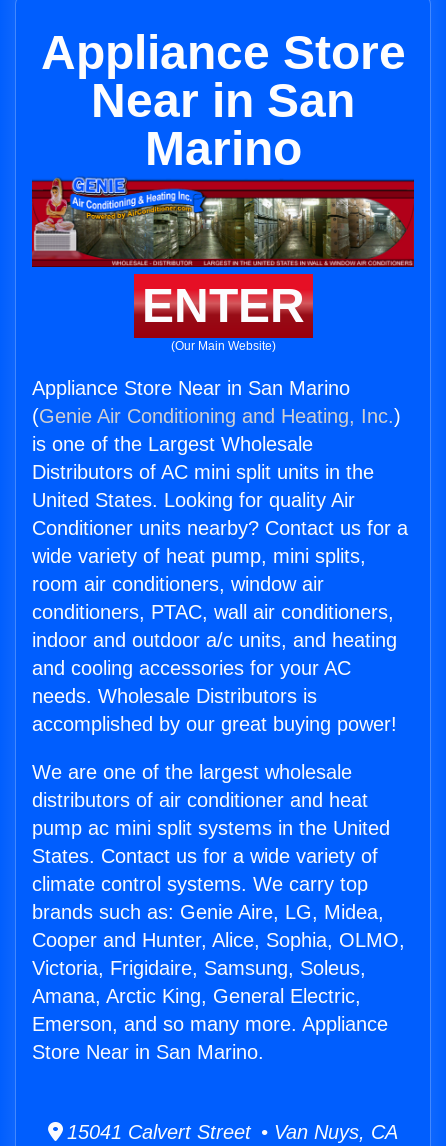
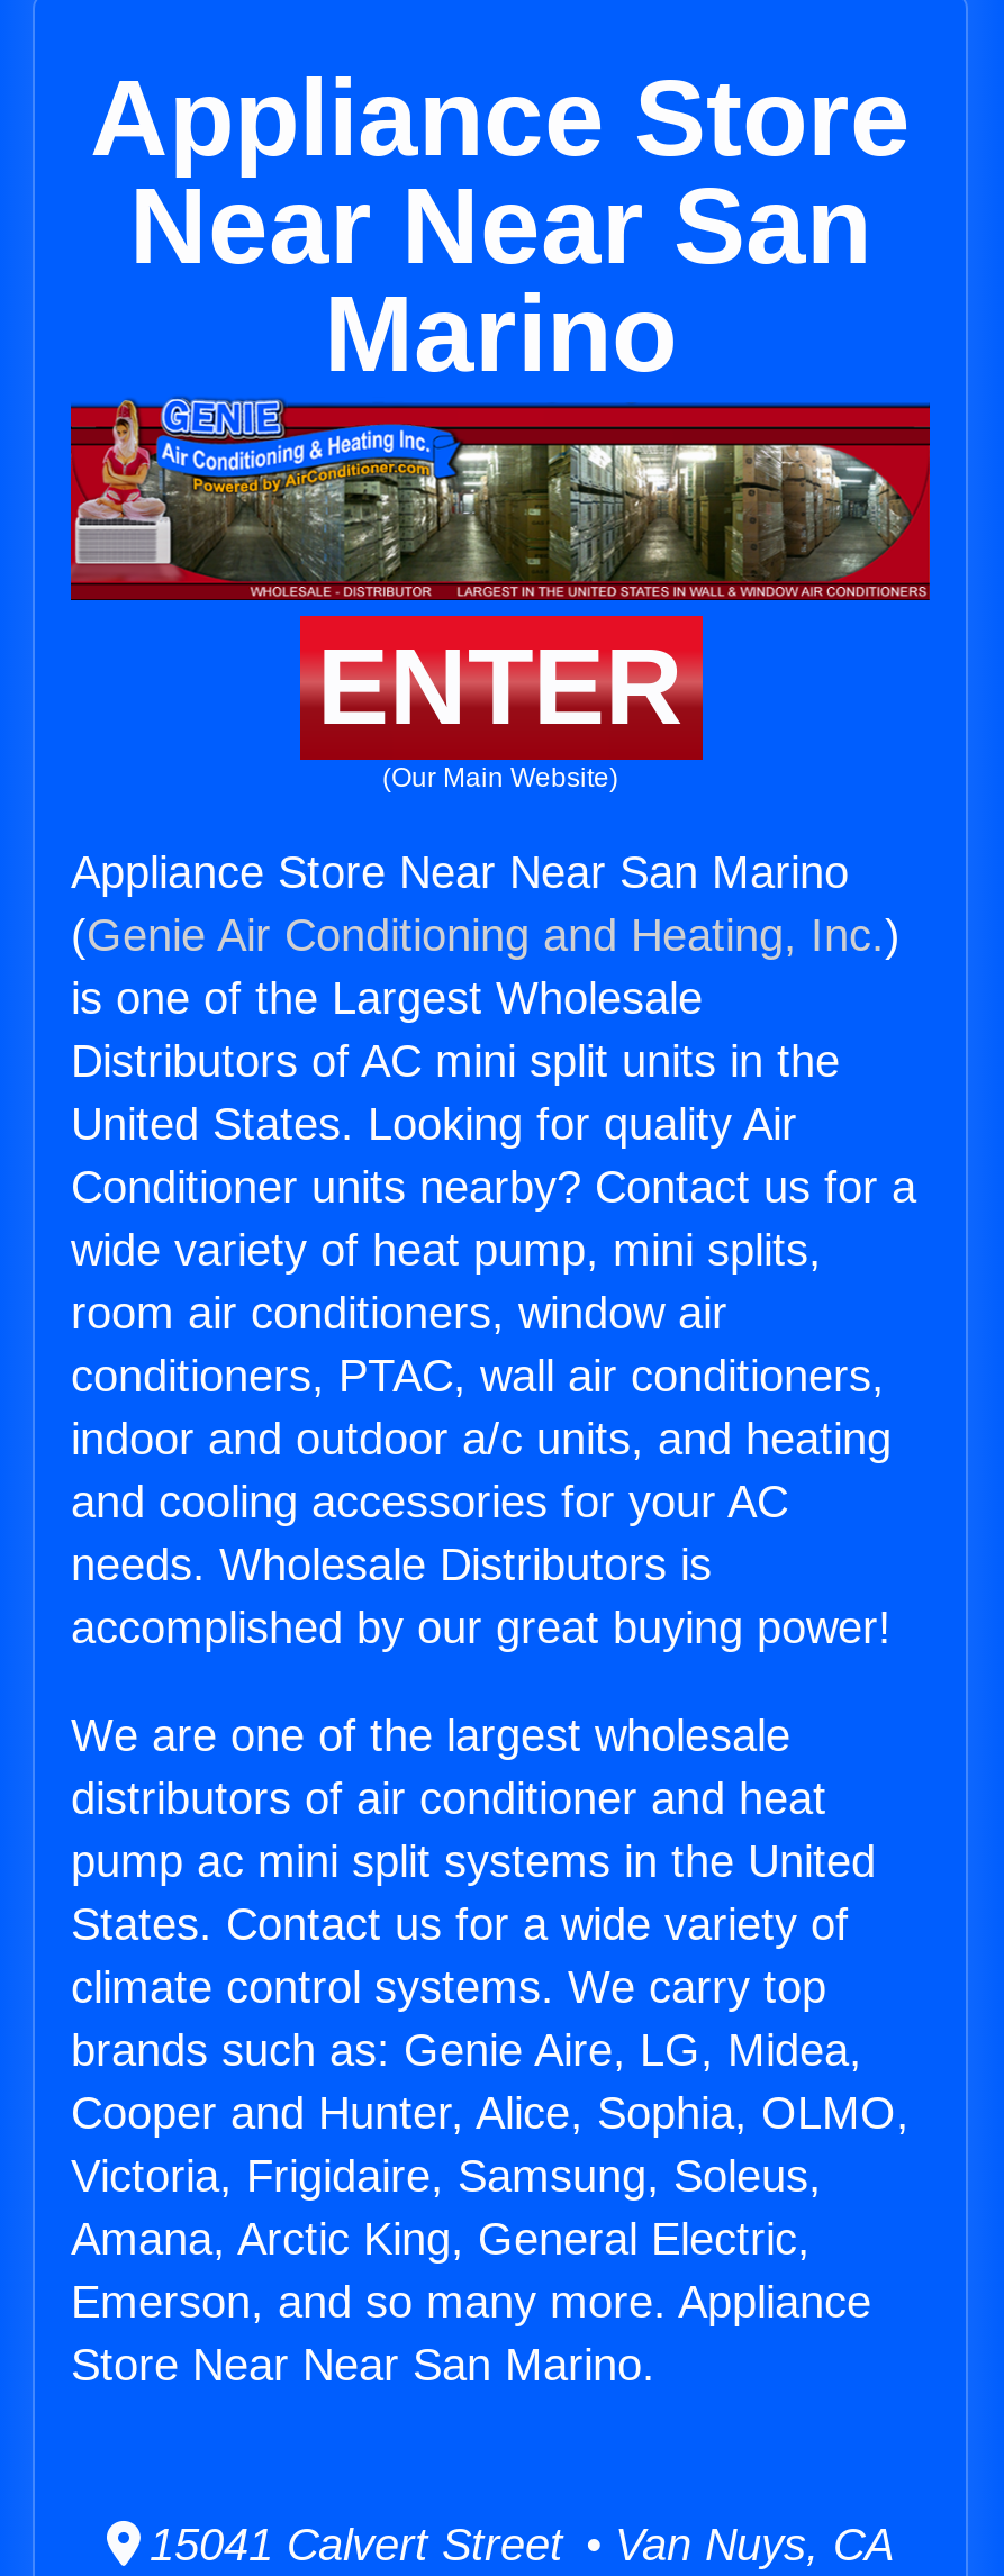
- Near in San
+ Near Near San

- Appliance Store Near in San Marino
+ Appliance Store Near Near San Marino

- Store Near in San Marino.
+ Store Near Near San Marino.
